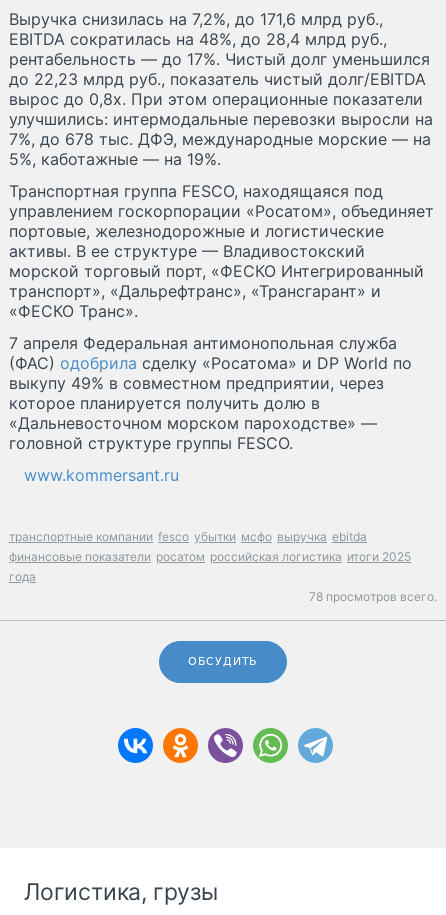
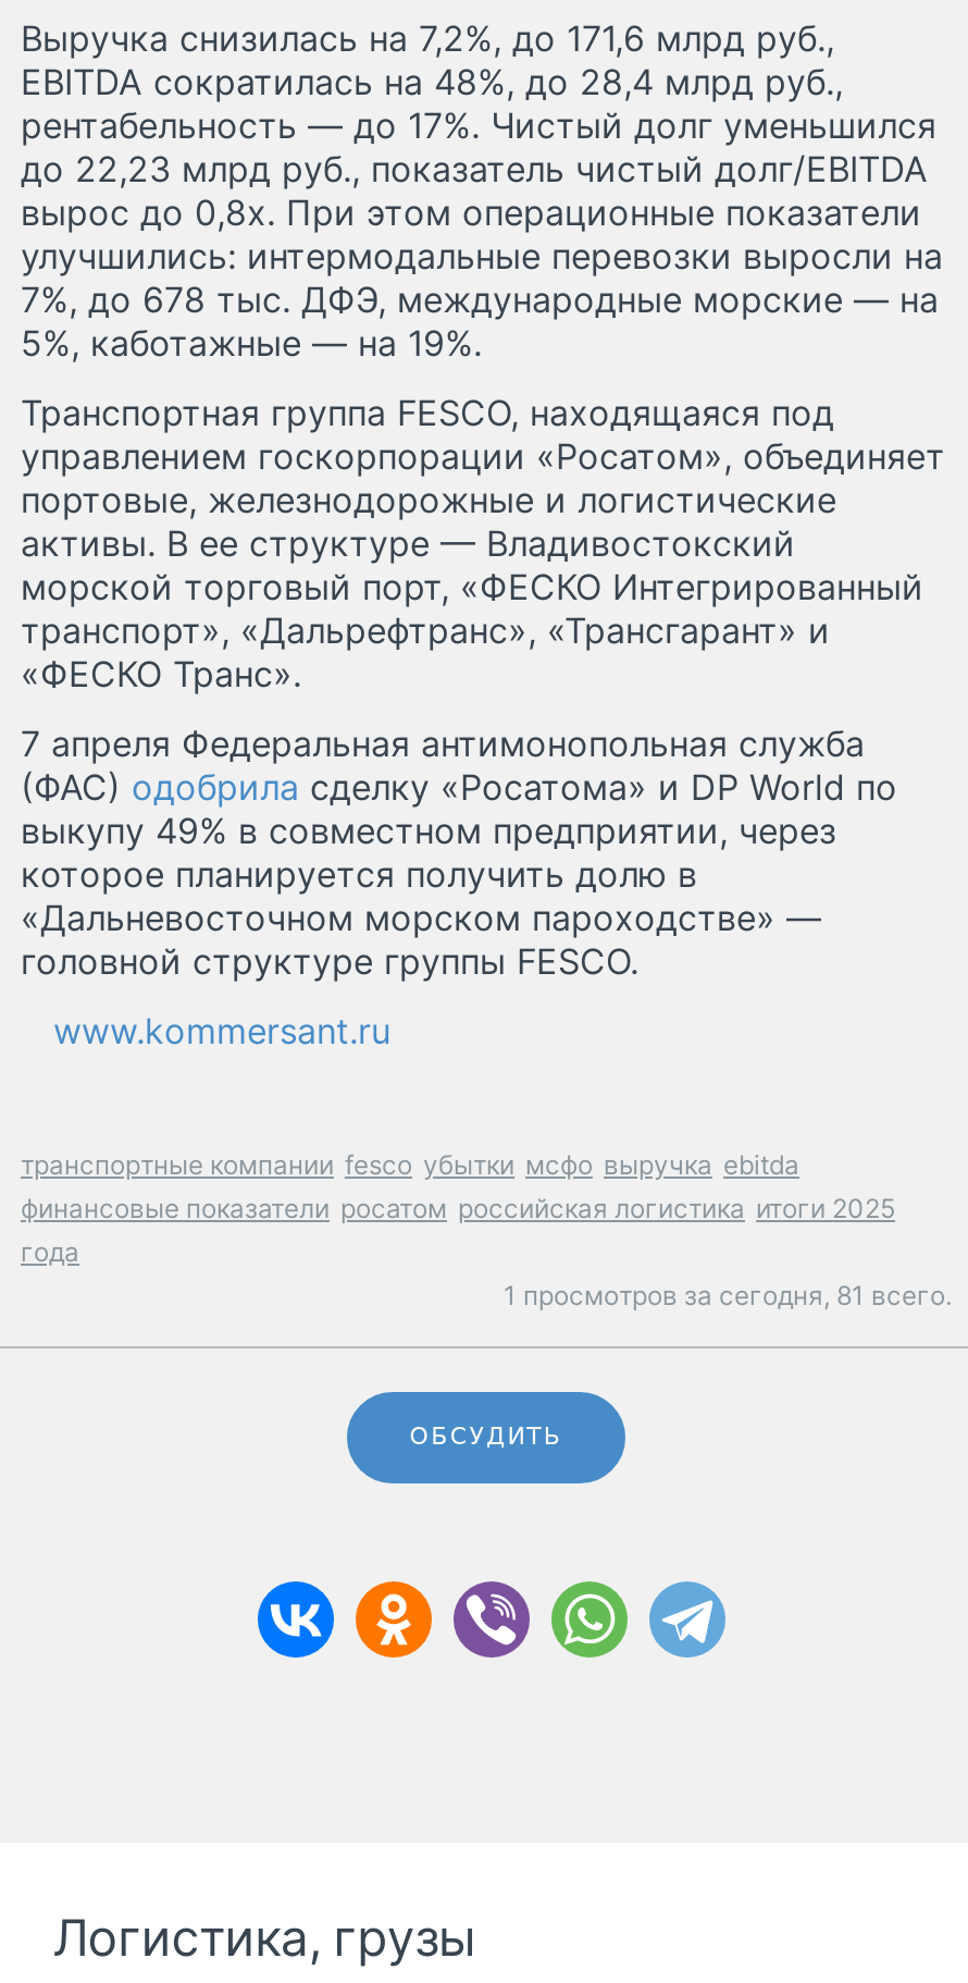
- 78 просмотров всего.
+ 1 просмотров за сегодня, 81 всего.
